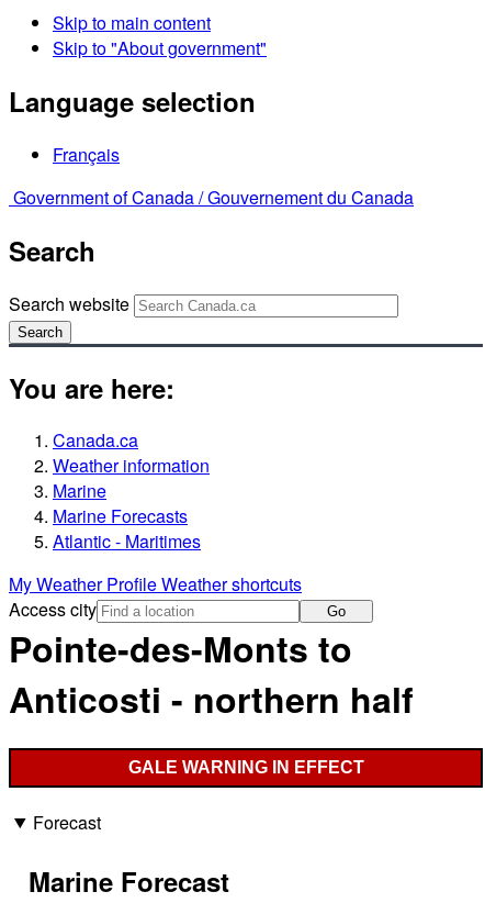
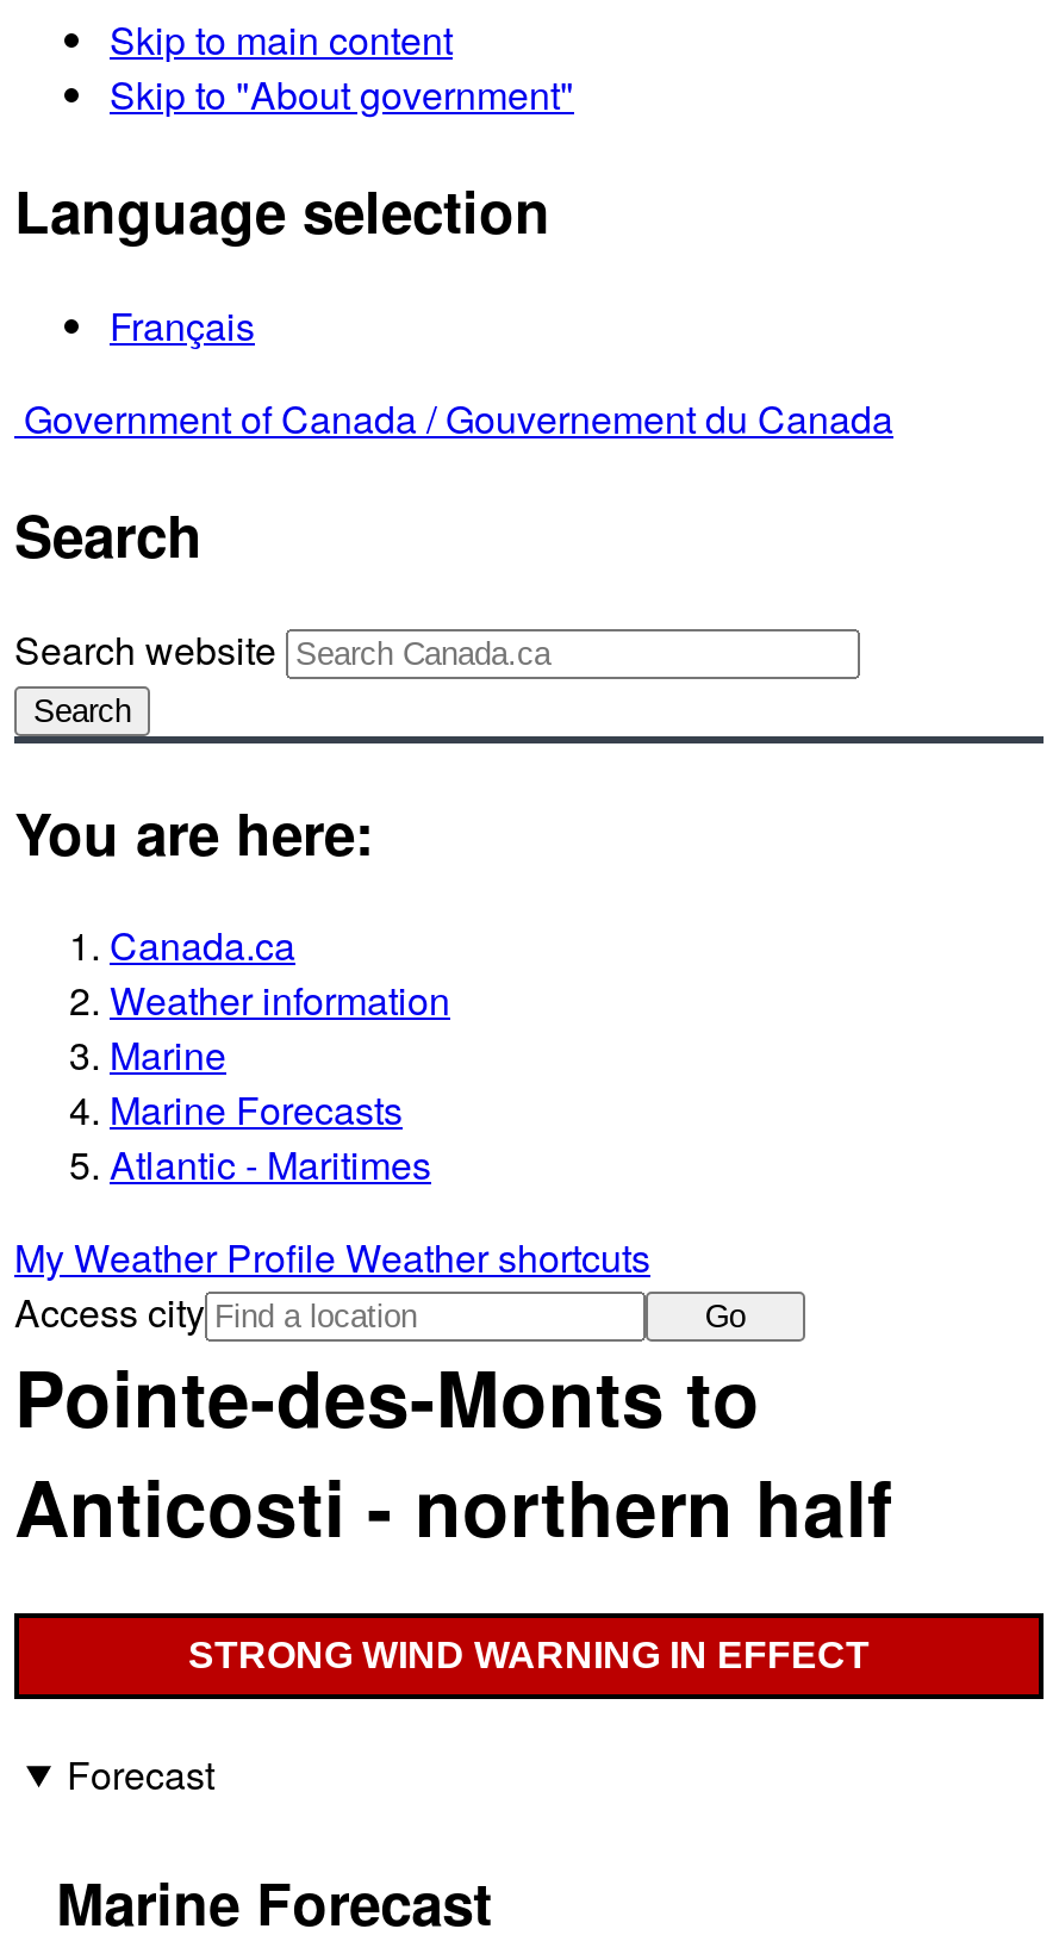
- GALE WARNING IN EFFECT
+ STRONG WIND WARNING IN EFFECT
